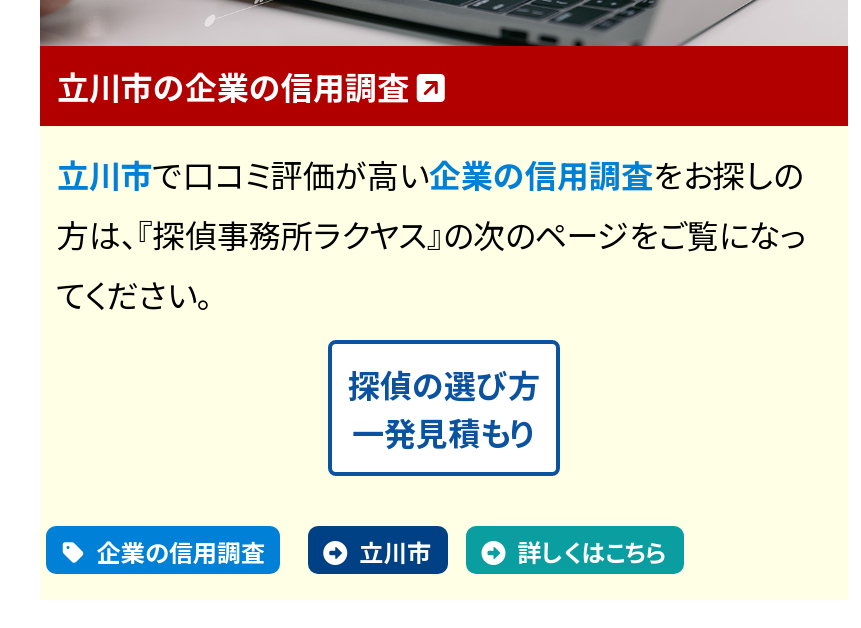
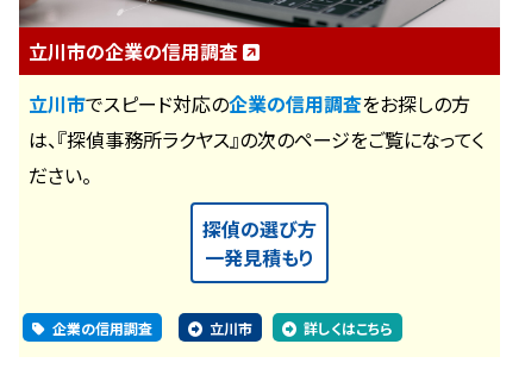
- 立川市で口コミ評価が高い企業の信用調査をお探しの
- 方は、『探偵事務所ラクヤス』の次のページをご覧になっ
- てください。
+ 立川市でスピード対応の企業の信用調査をお探しの方
+ は、『探偵事務所ラクヤス』の次のページをご覧になってく
+ ださい。
